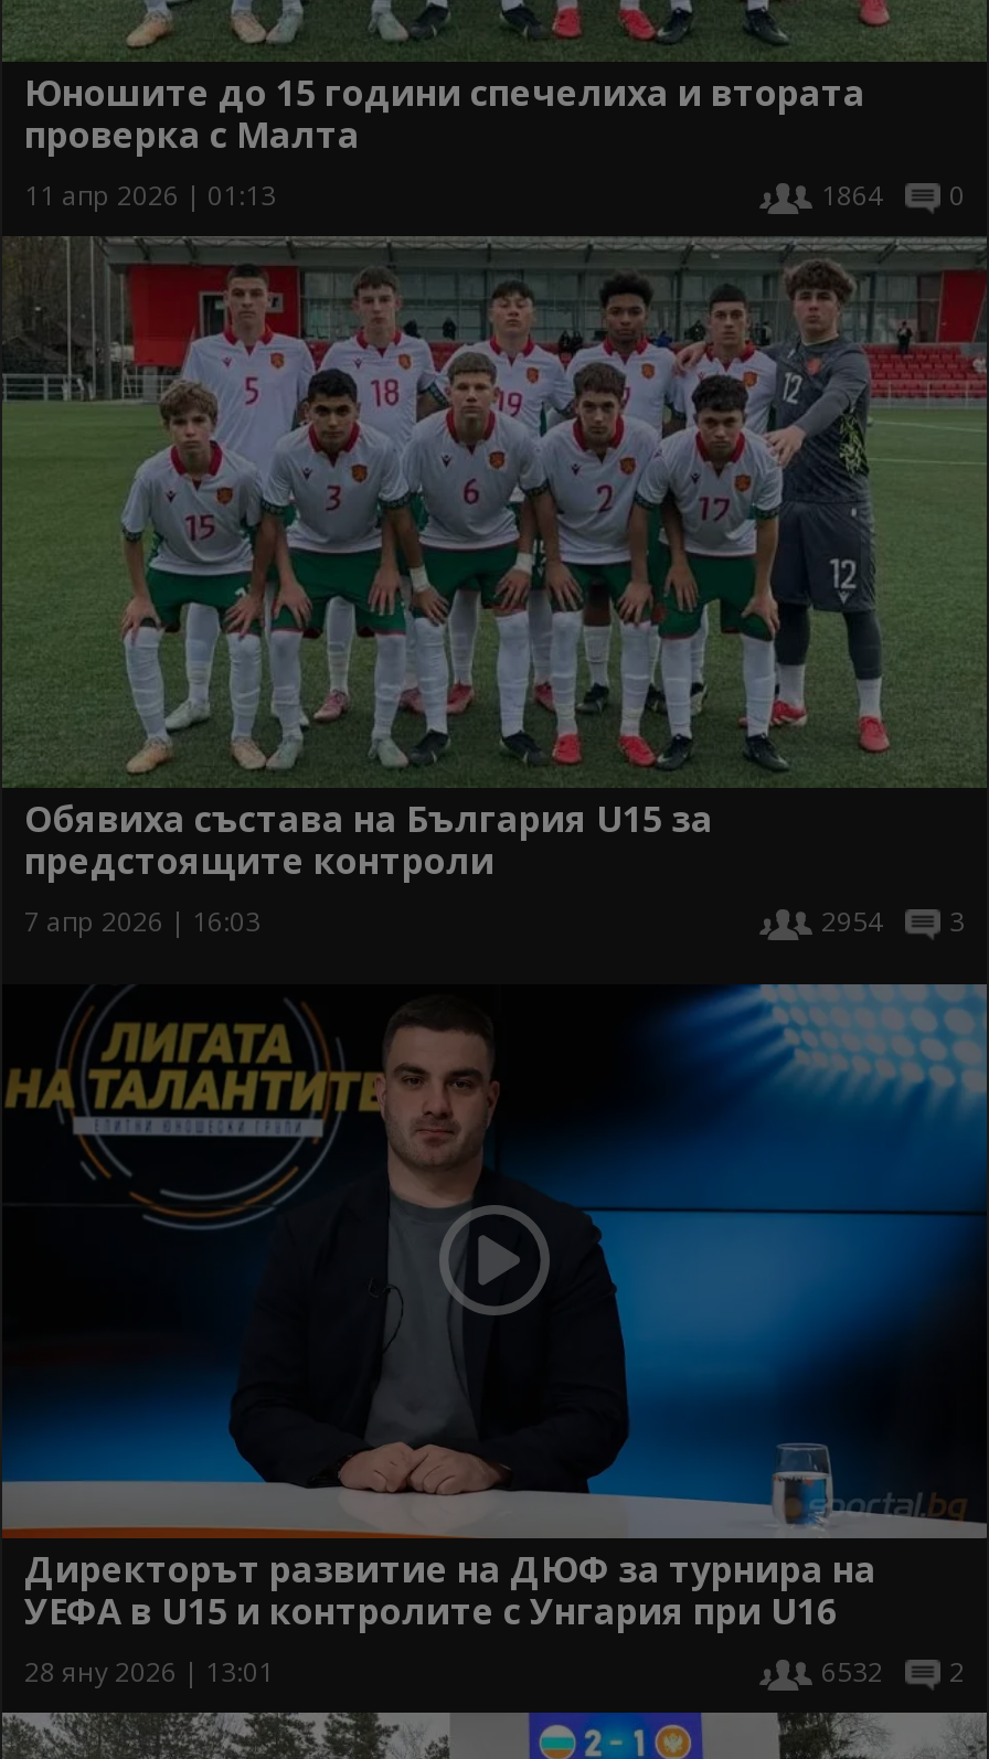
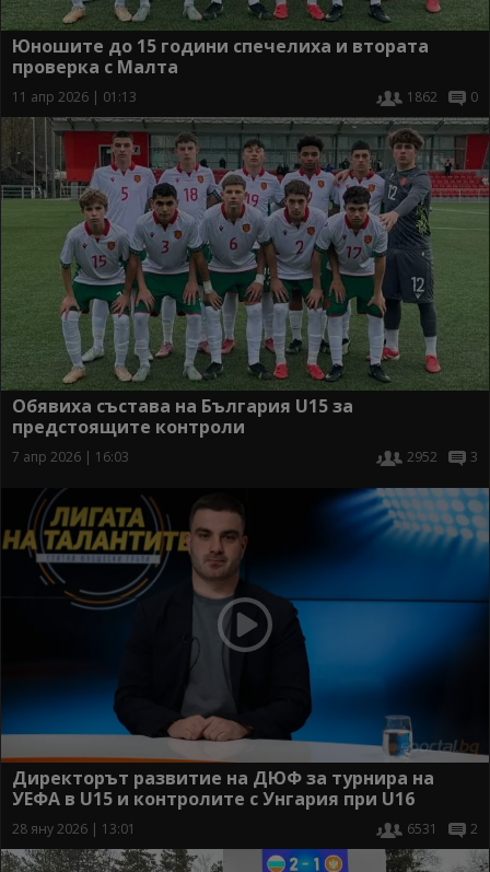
- 1864 0
+ 1862 0

- 2954 3
+ 2952 3

- 6532 2
+ 6531 2
